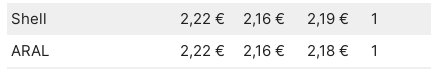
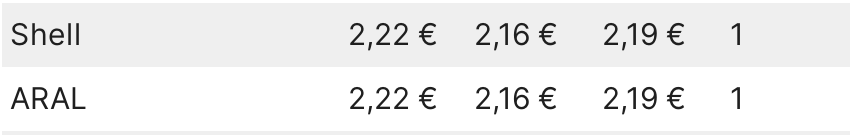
- 2,22 € 2,16 € 2,18 € 1
+ 2,22 € 2,16 € 2,19 € 1
